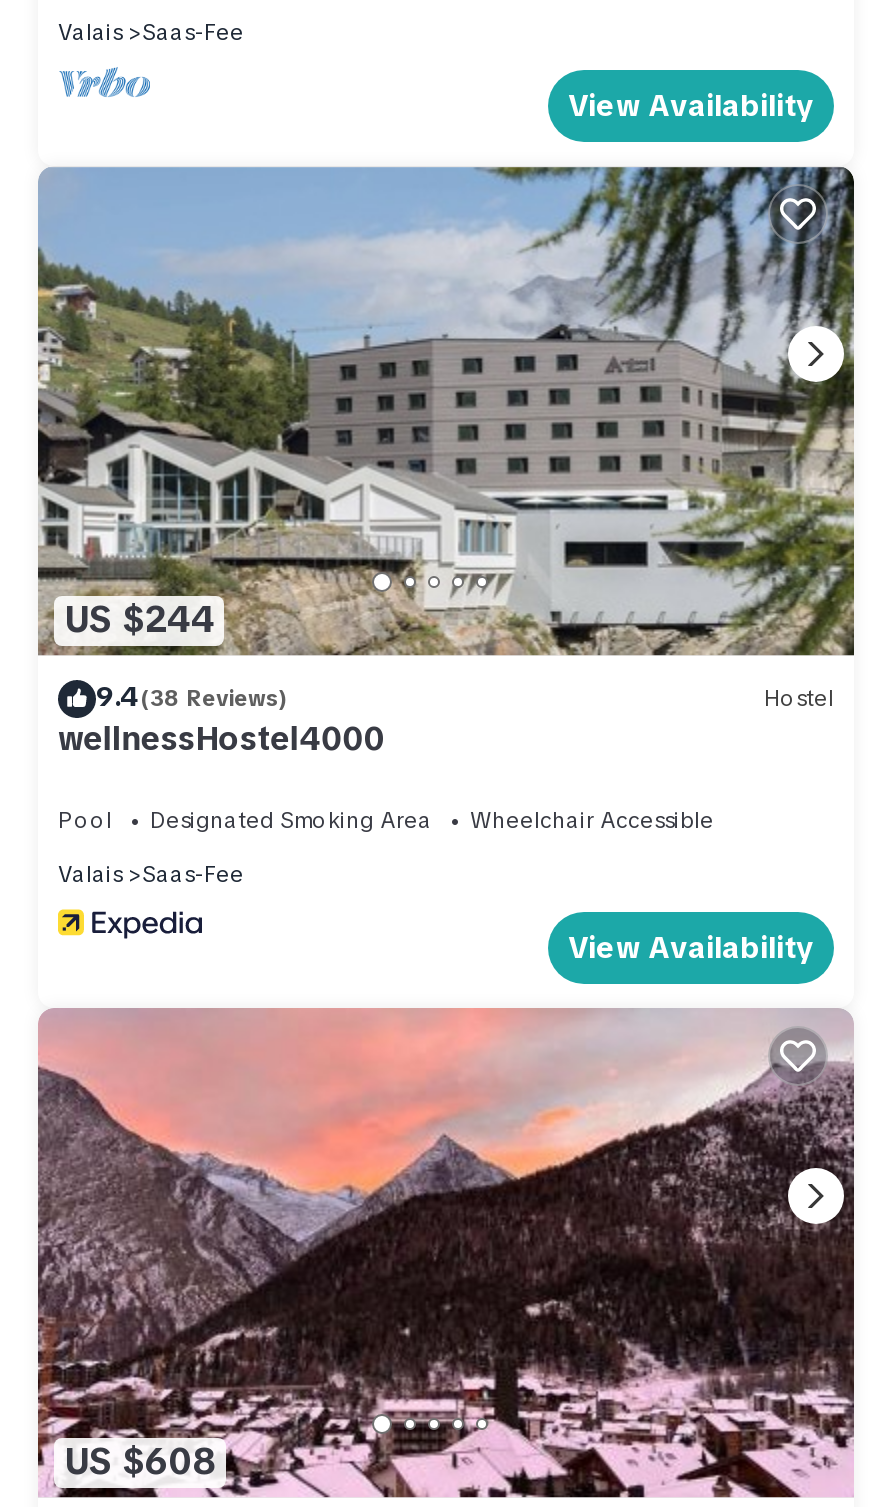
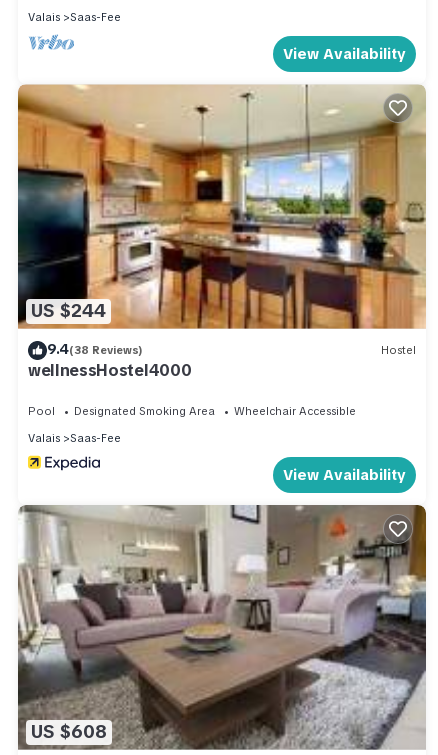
- [image]
+ [image]

- [image]
+ [image]
